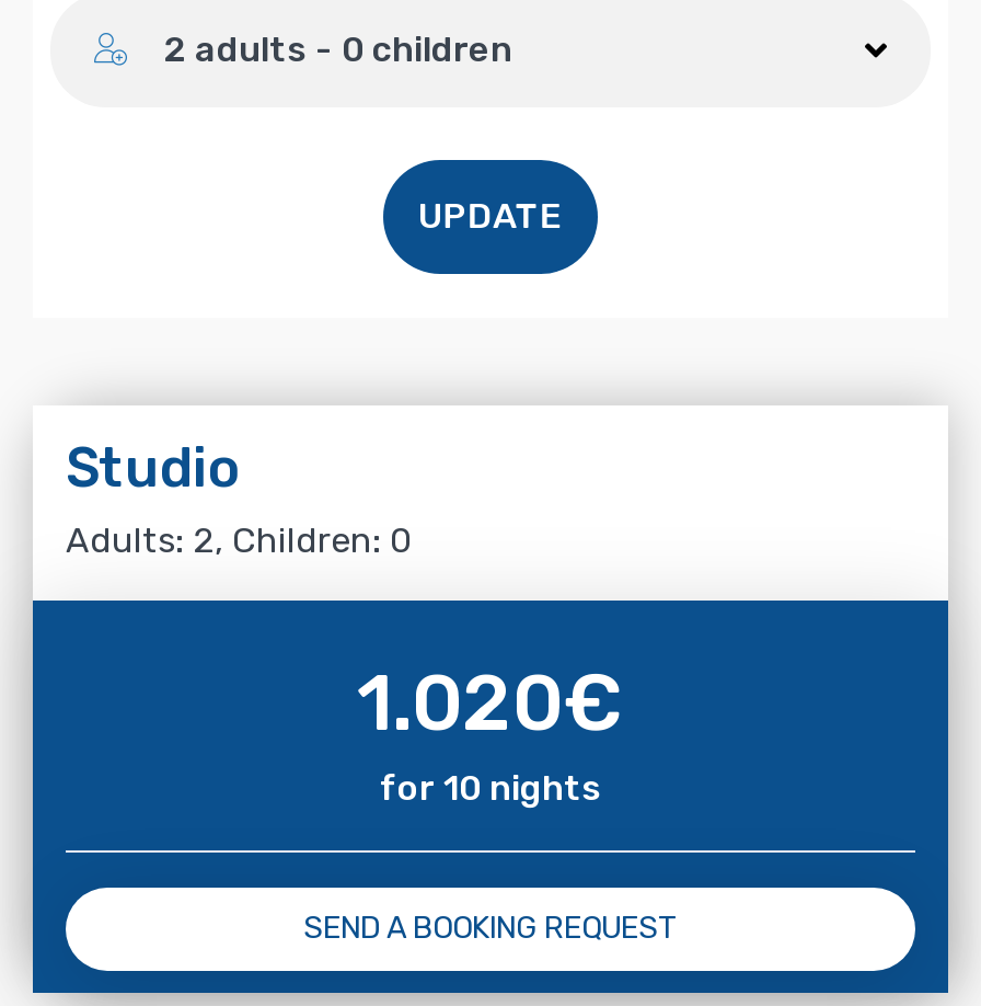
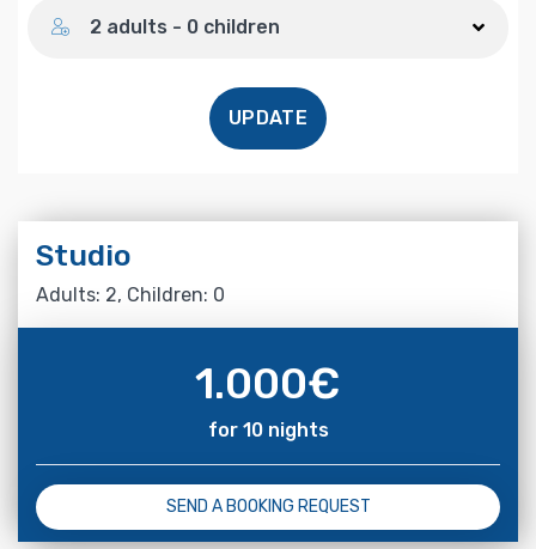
- 1.020€
+ 1.000€
